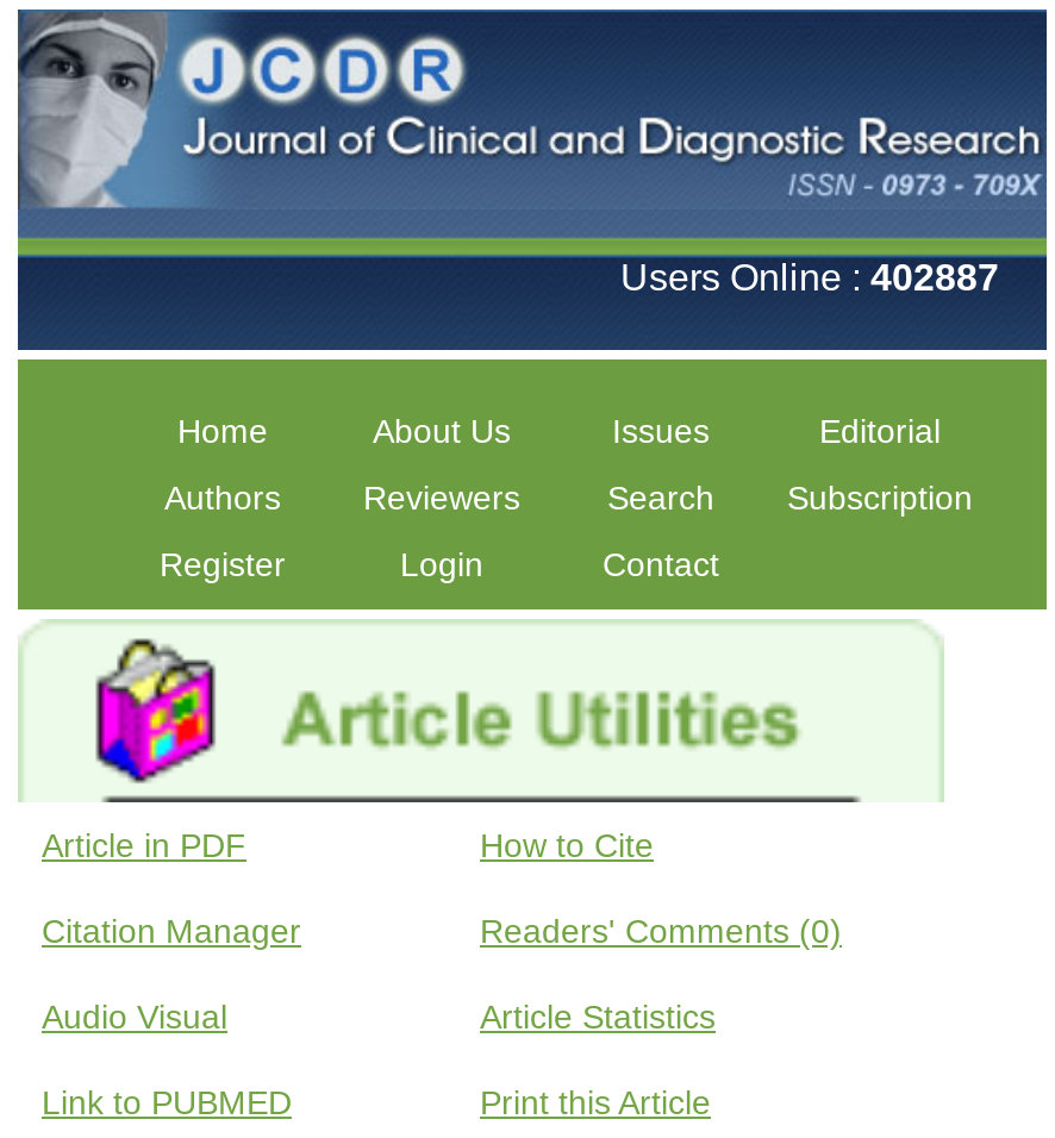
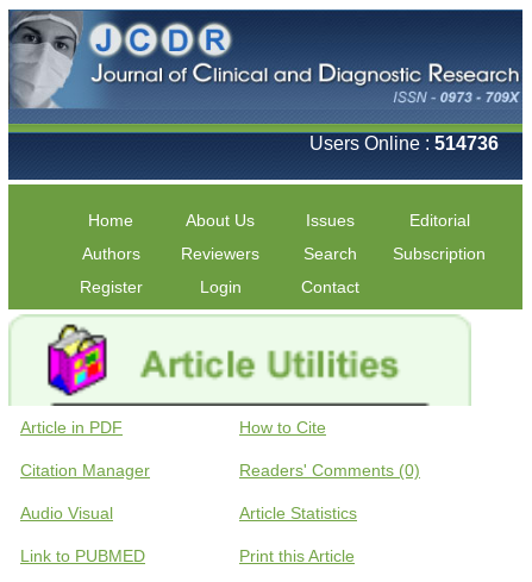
- Users Online :402887
+ Users Online :514736
